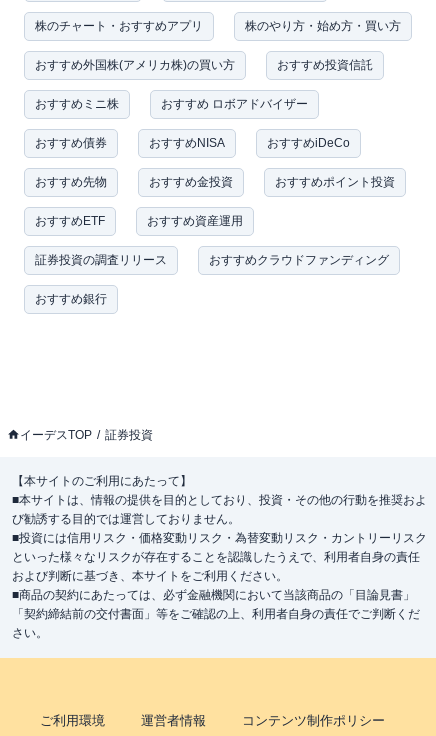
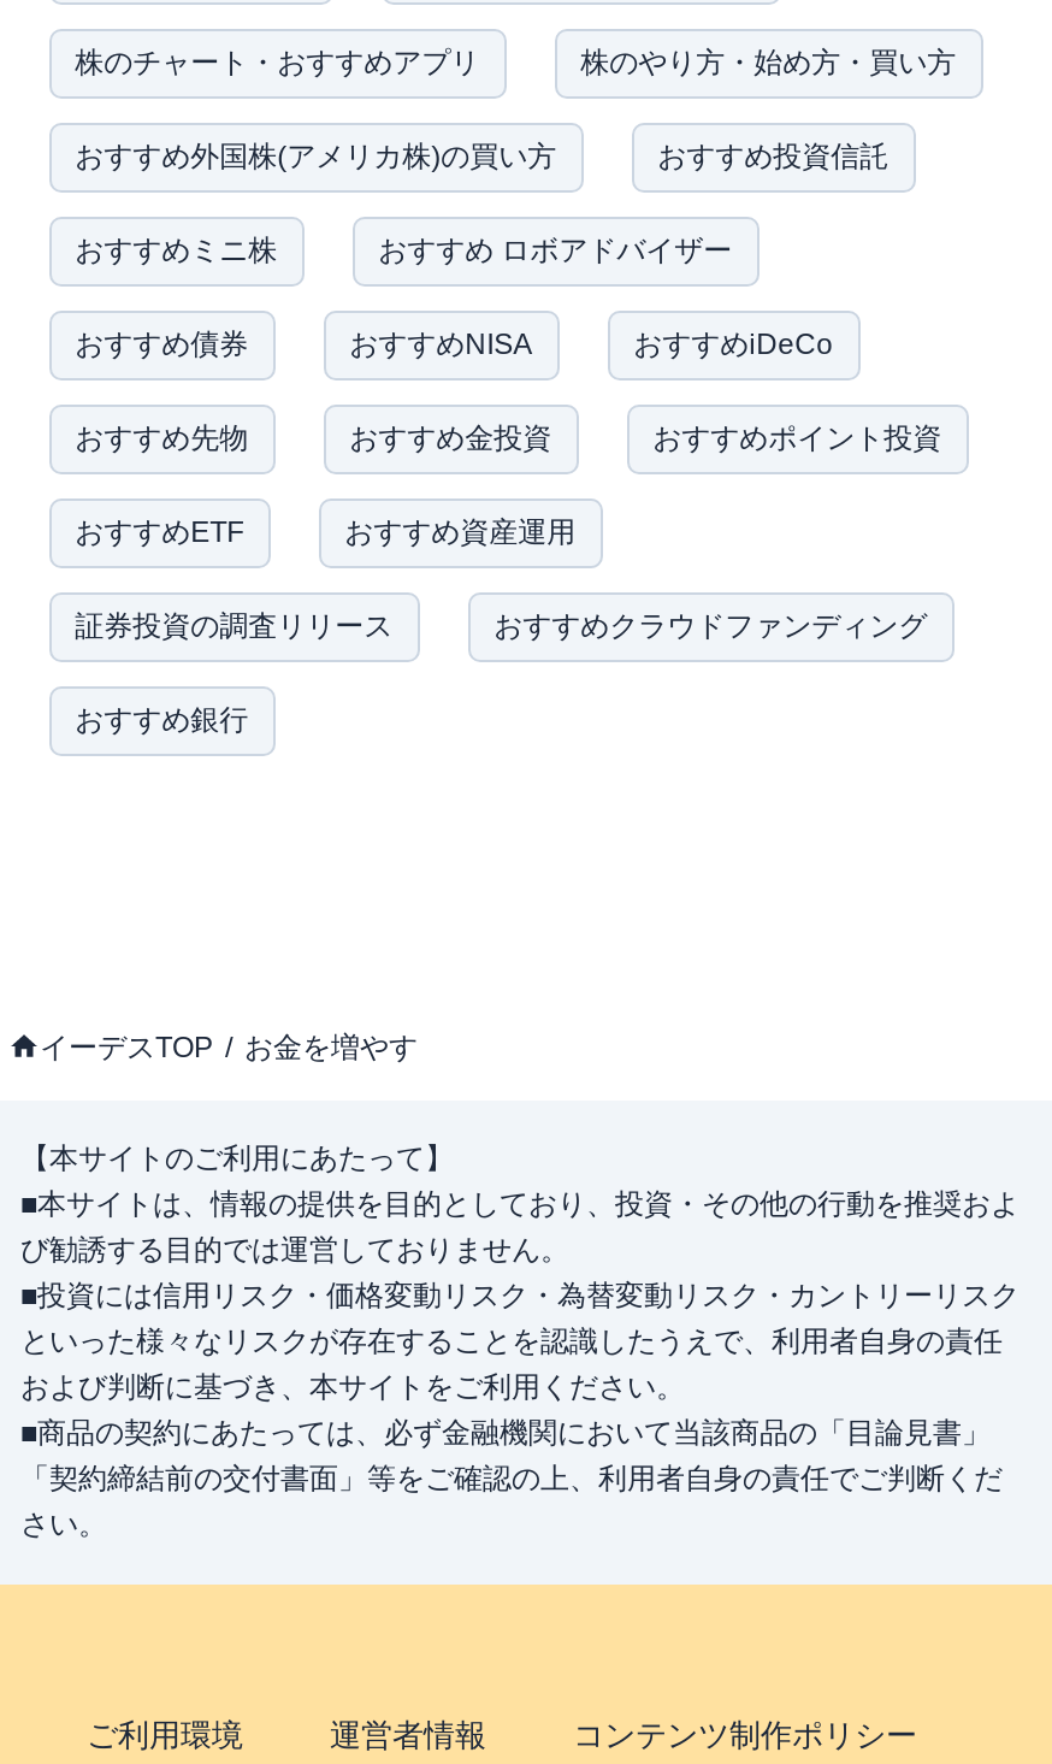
- 証券投資
+ お金を増やす
